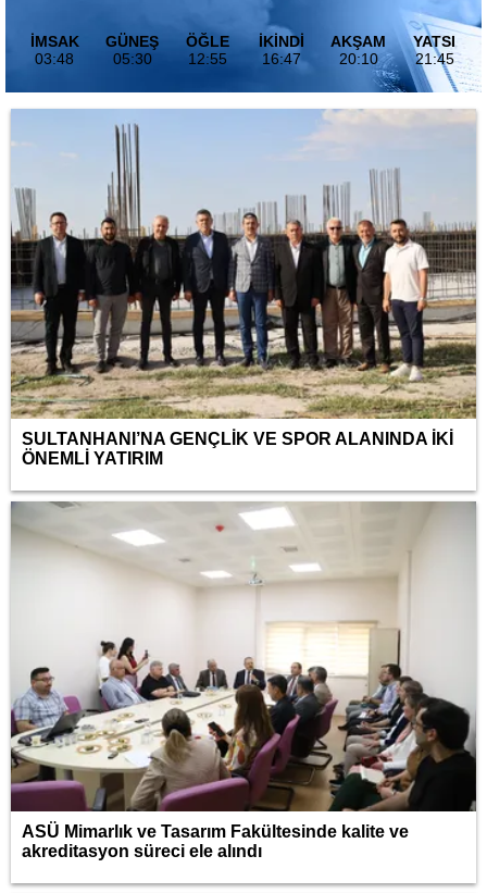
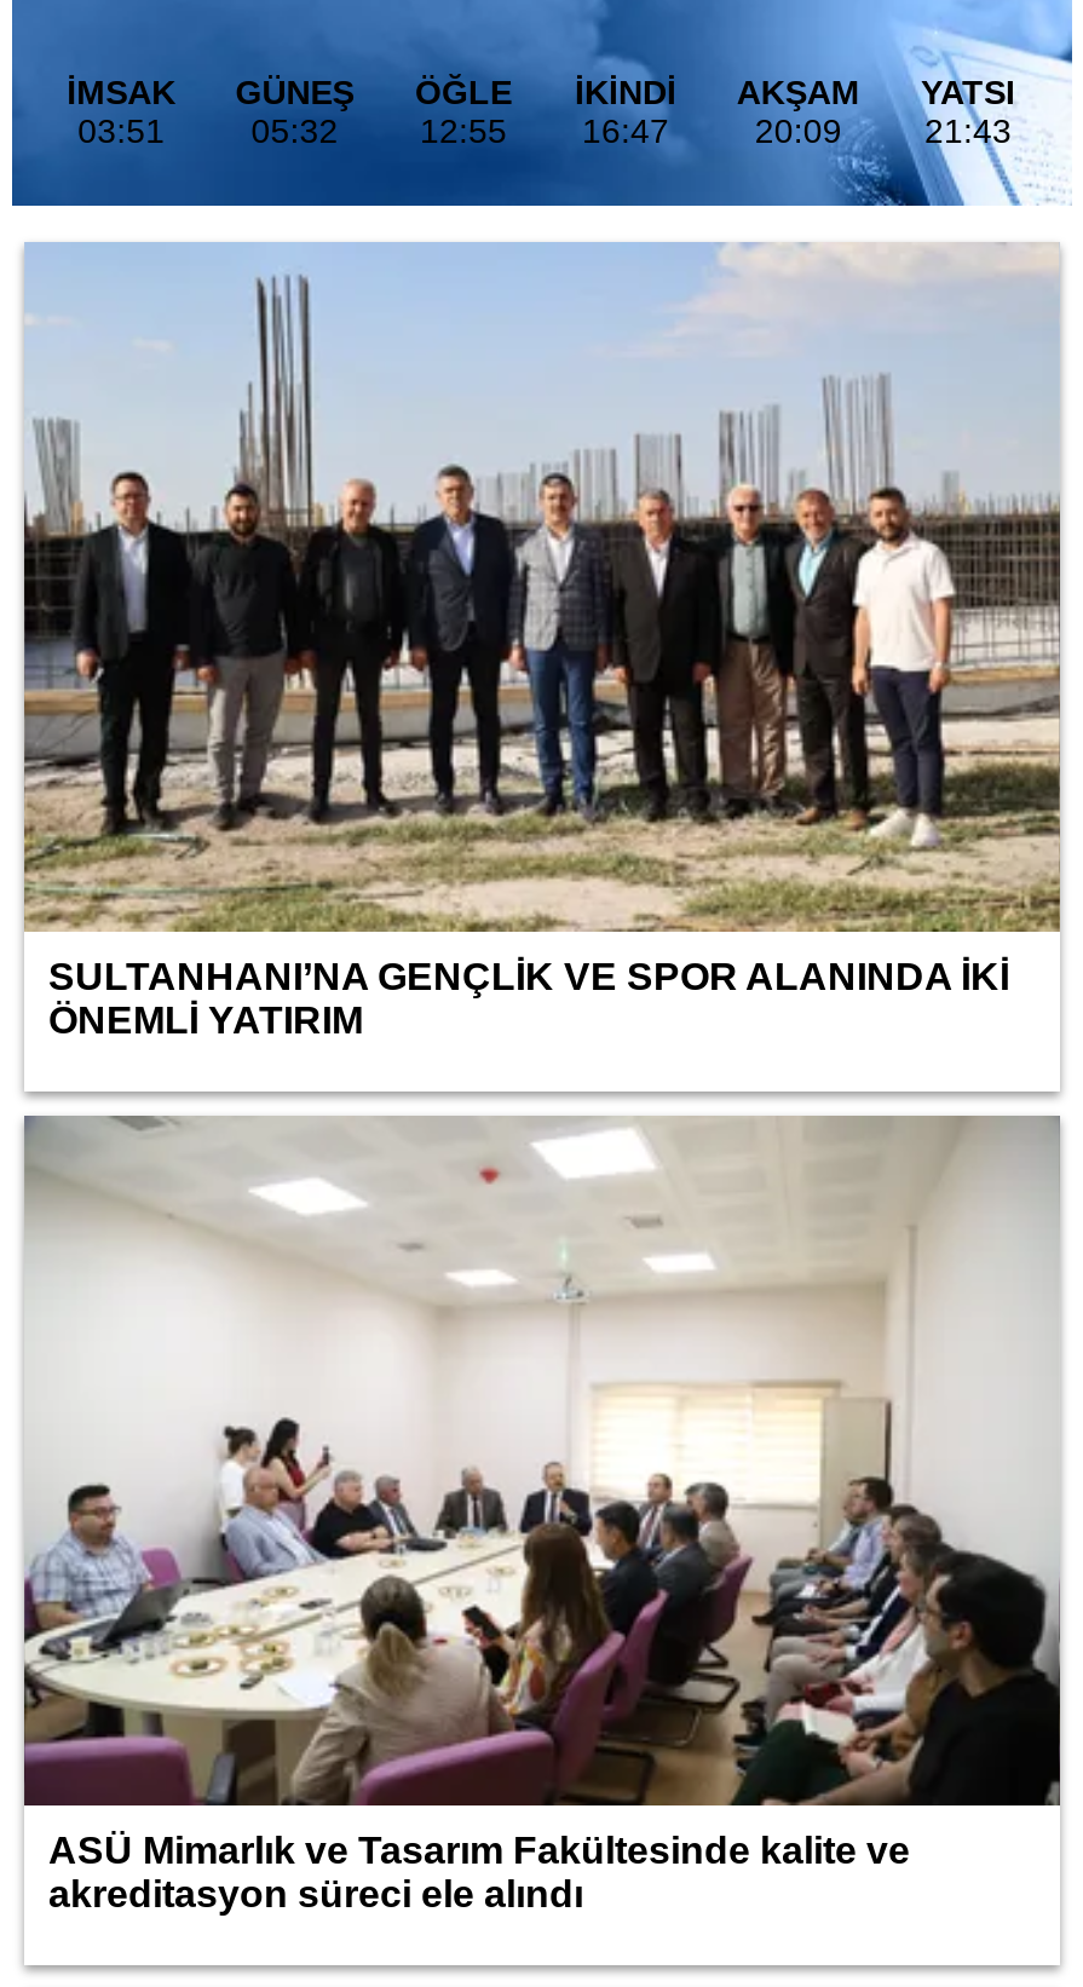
- 03:48
+ 03:51

- 05:30
+ 05:32

- 20:10
+ 20:09

- 21:45
+ 21:43
